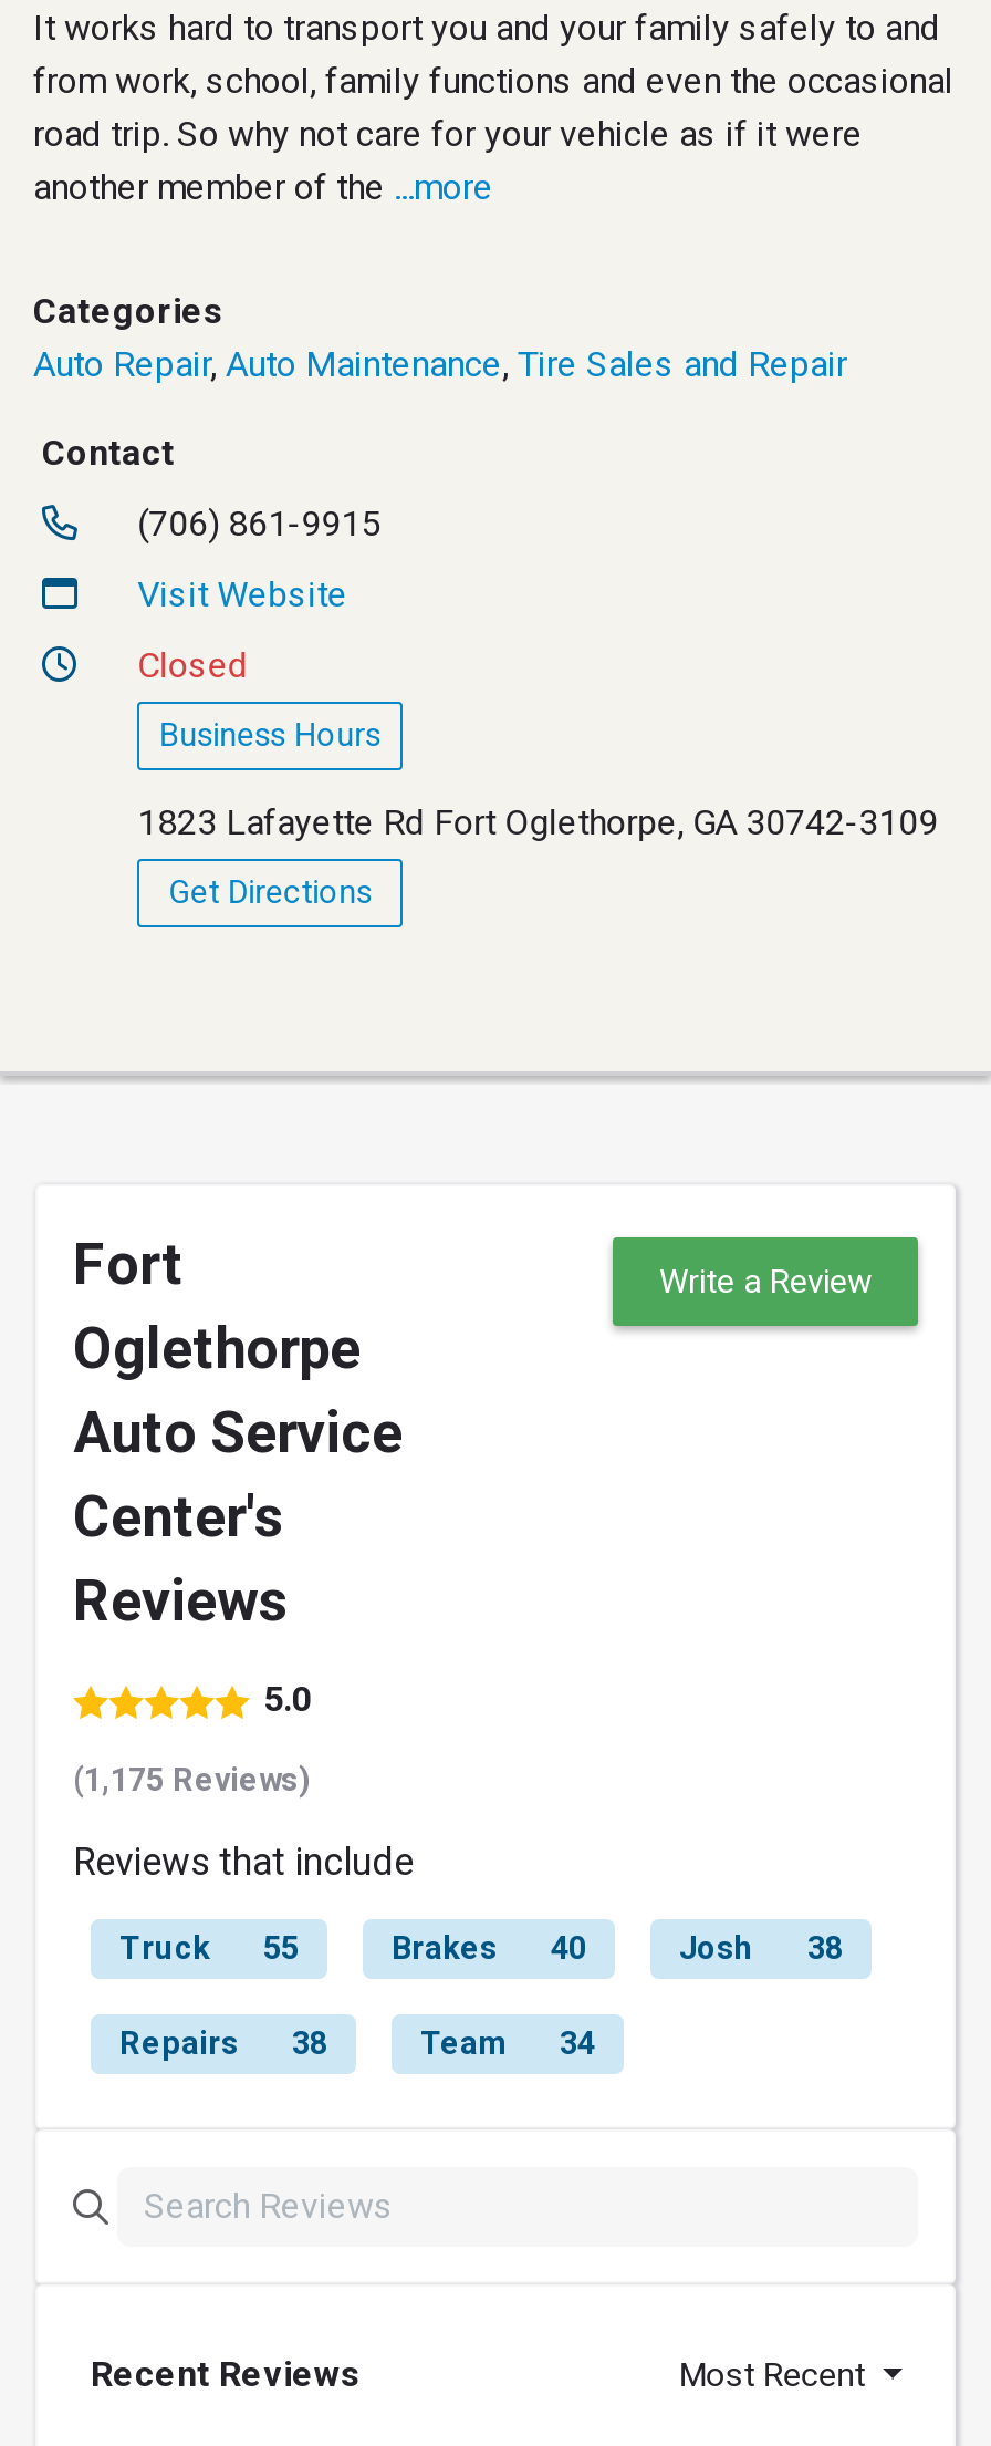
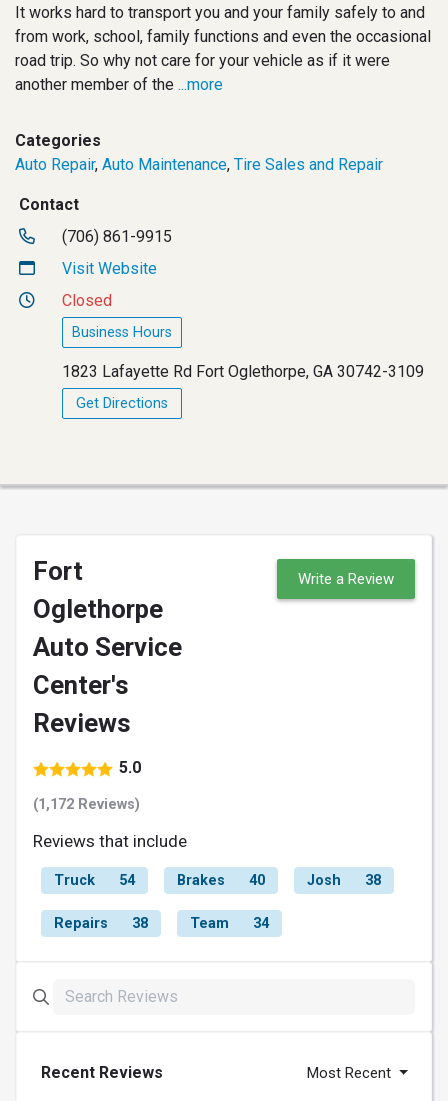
- (1,175 Reviews)
+ (1,172 Reviews)

- Truck 55
+ Truck 54
